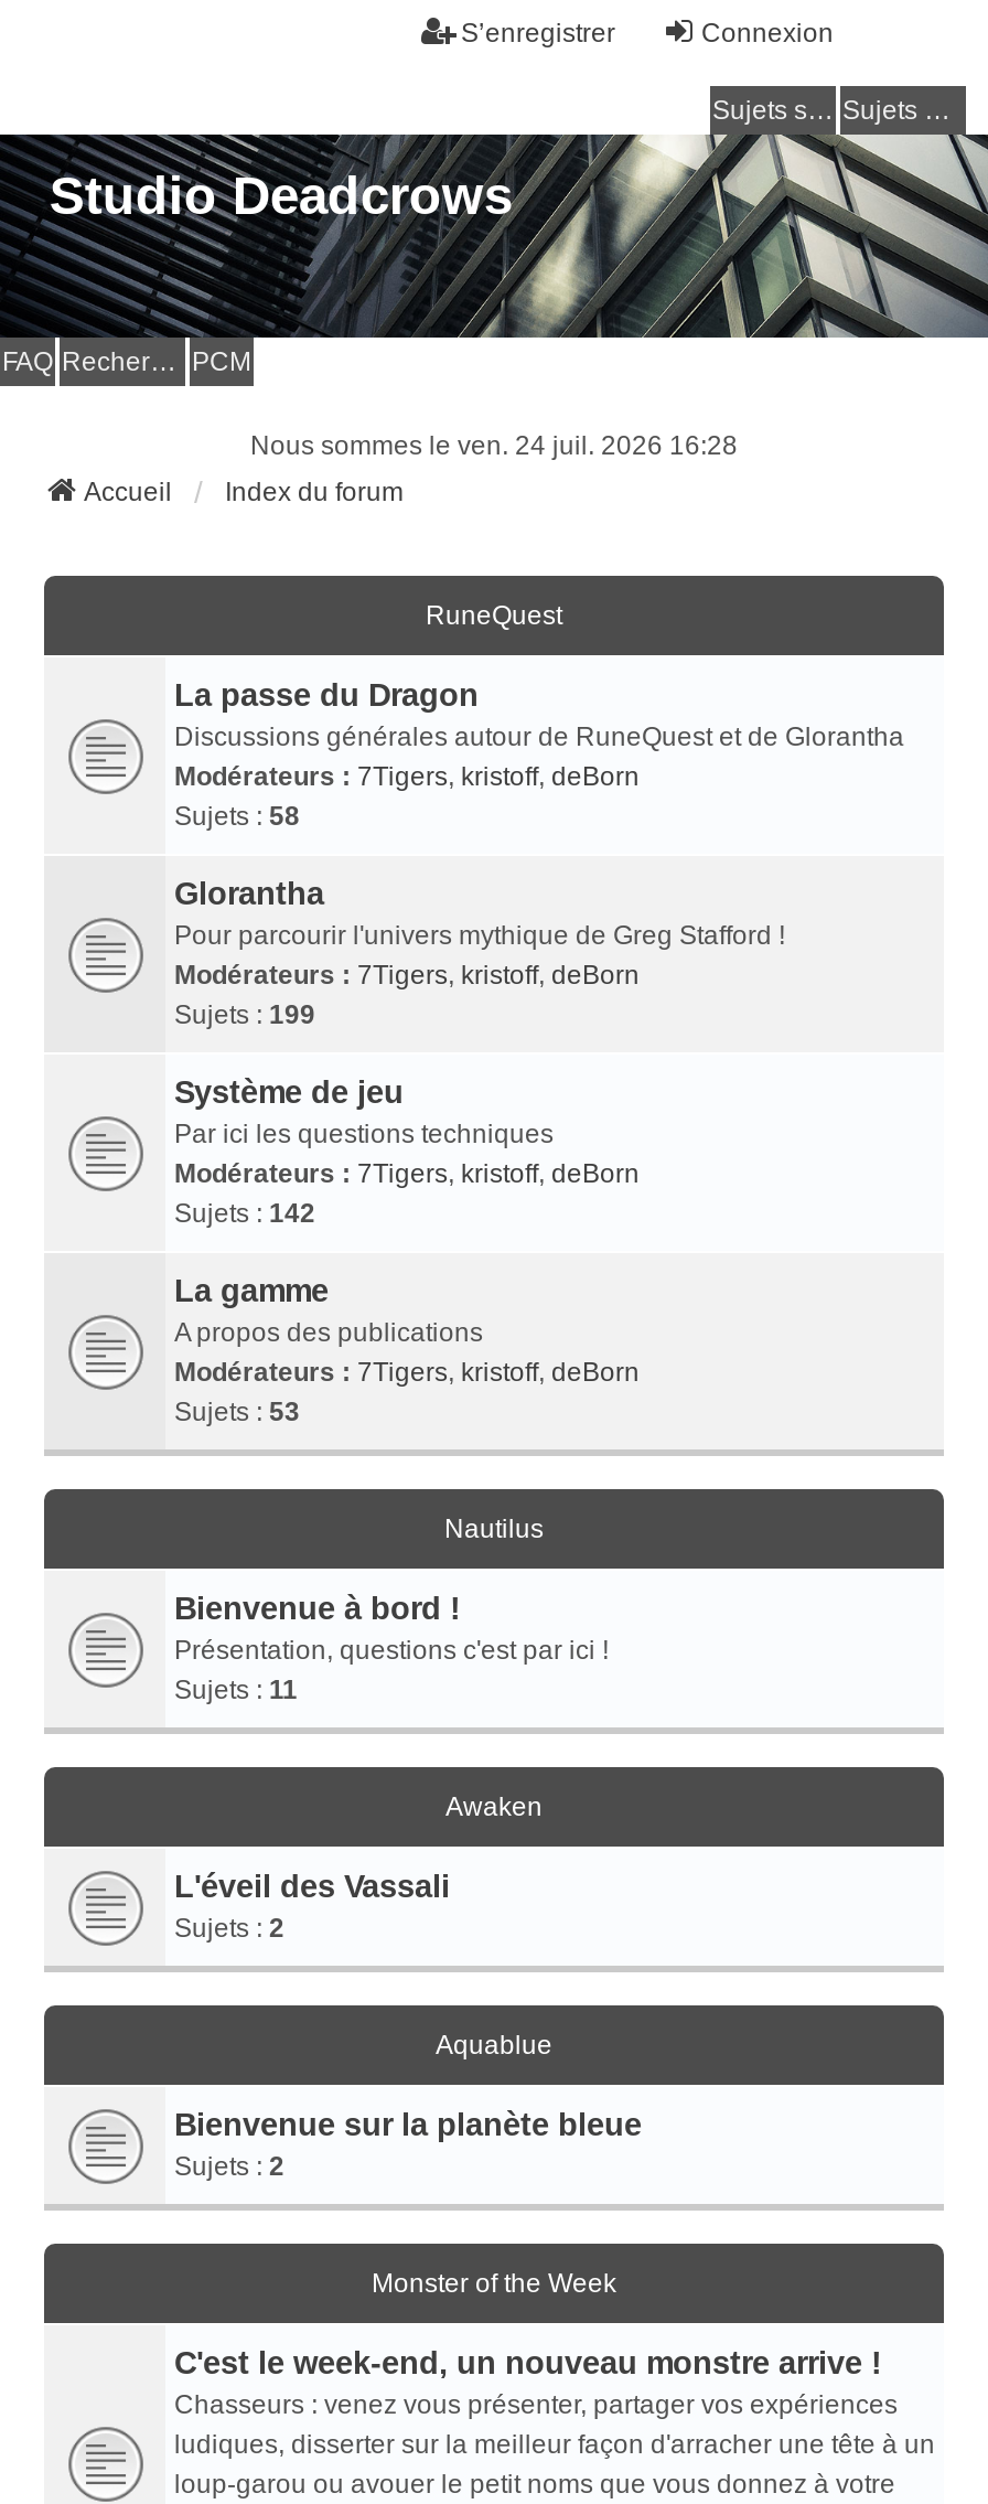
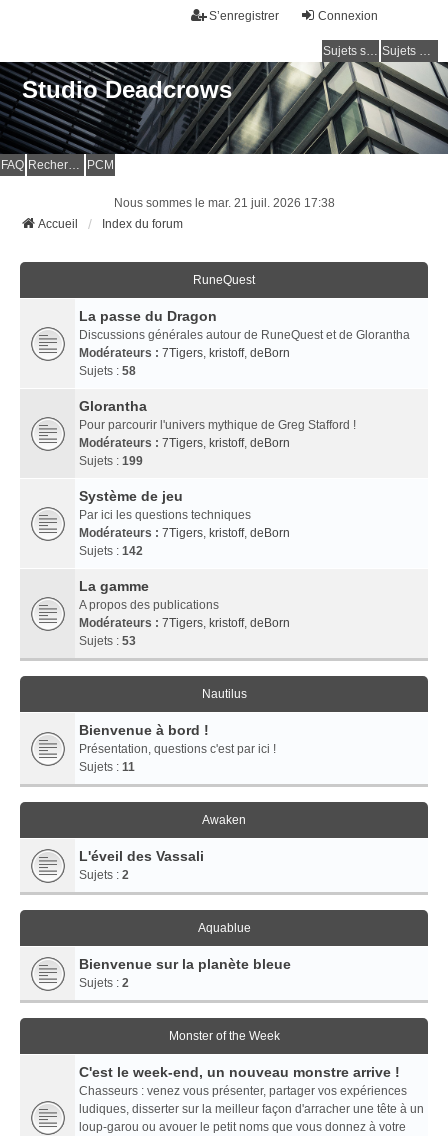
- Nous sommes le ven. 24 juil. 2026 16:28
+ Nous sommes le mar. 21 juil. 2026 17:38
